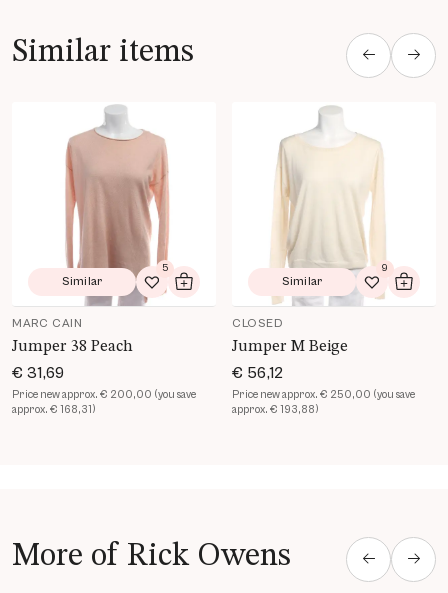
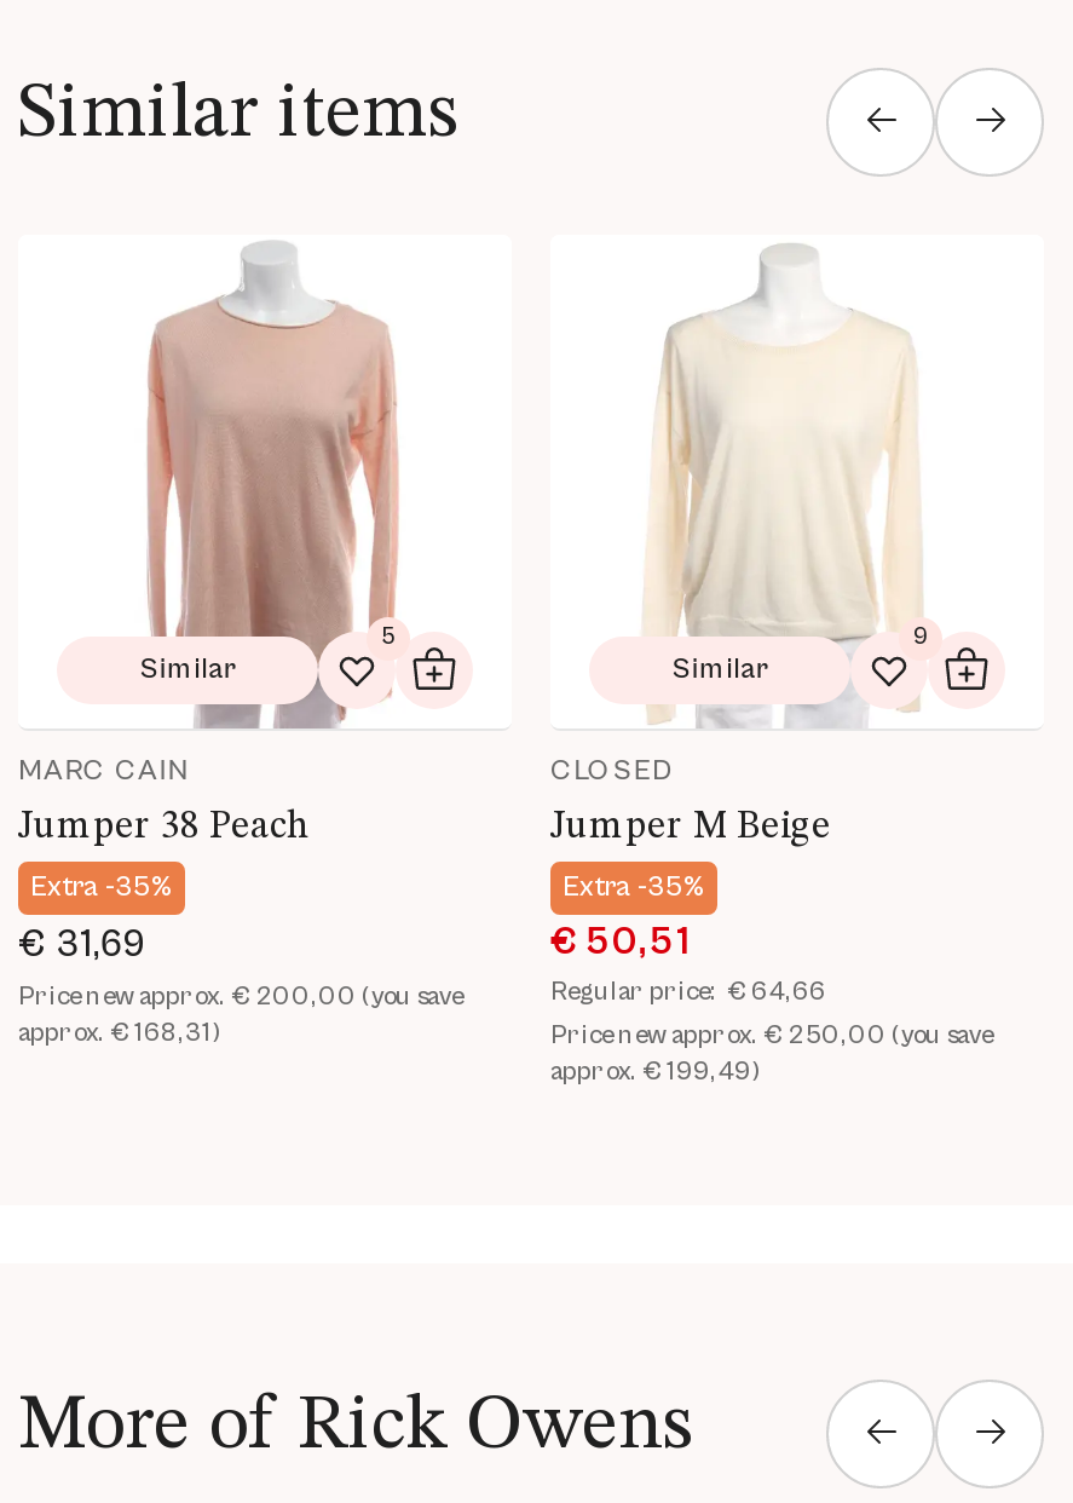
+ Extra -35%

- € 56,12
+ Extra -35%
+ € 50,51
+ Regular price: € 64,66

- approx. € 193,88)
+ approx. € 199,49)
